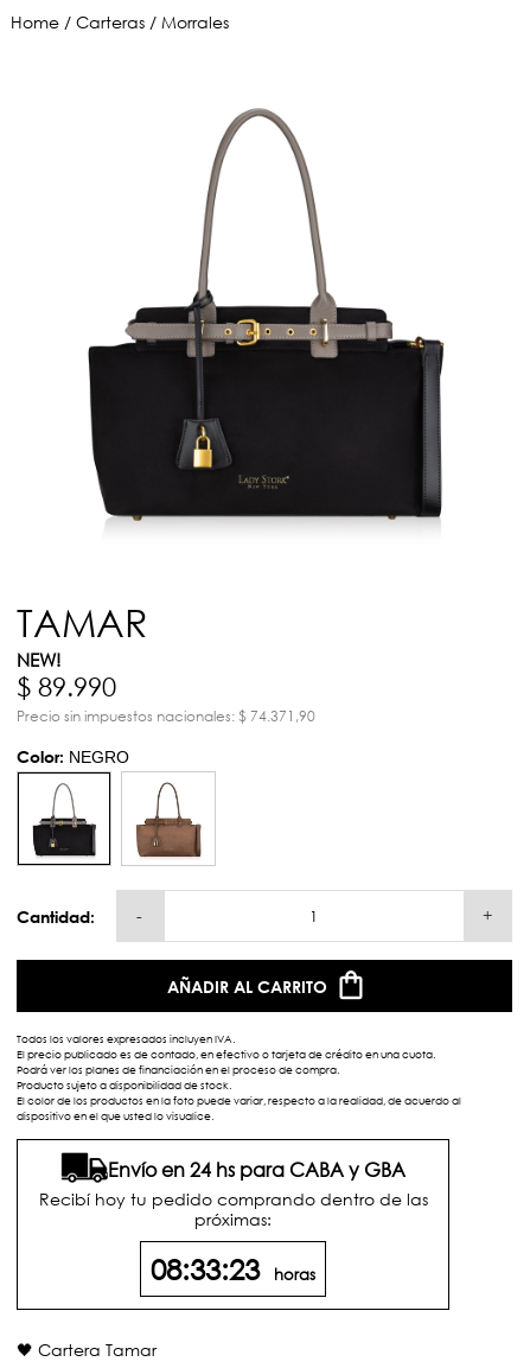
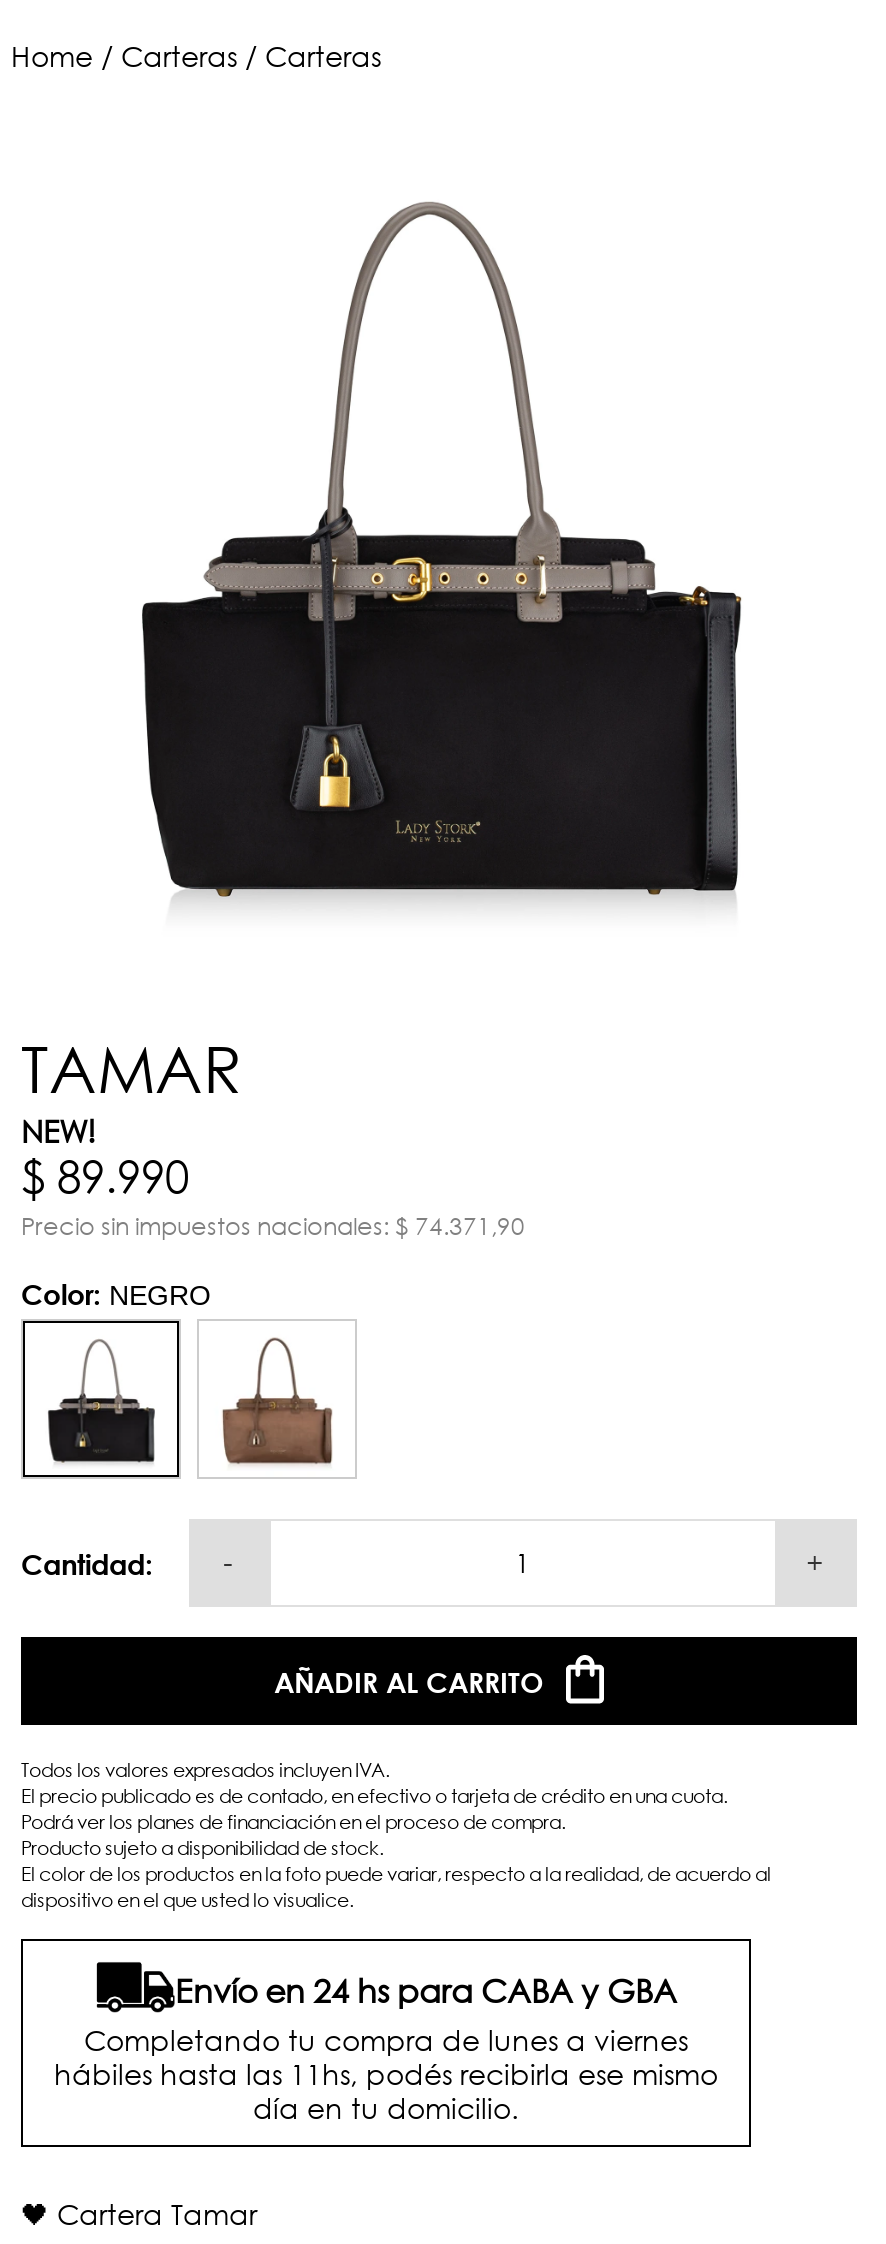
- Morrales
+ Carteras

- Recibí hoy tu pedido comprando dentro de las
- próximas:
- 08:33:23 horas
+ Completando tu compra de lunes a viernes
+ hábiles hasta las 11hs, podés recibirla ese mismo
+ día en tu domicilio.
